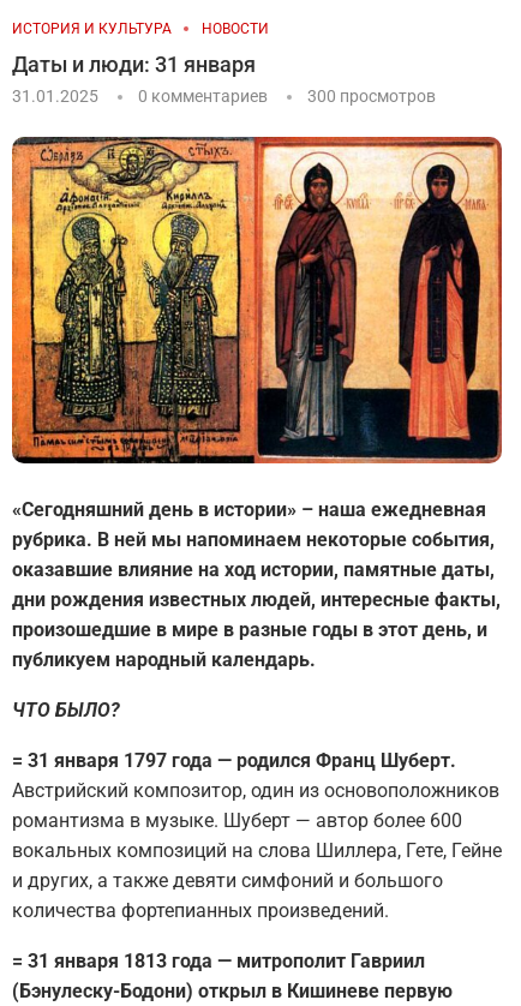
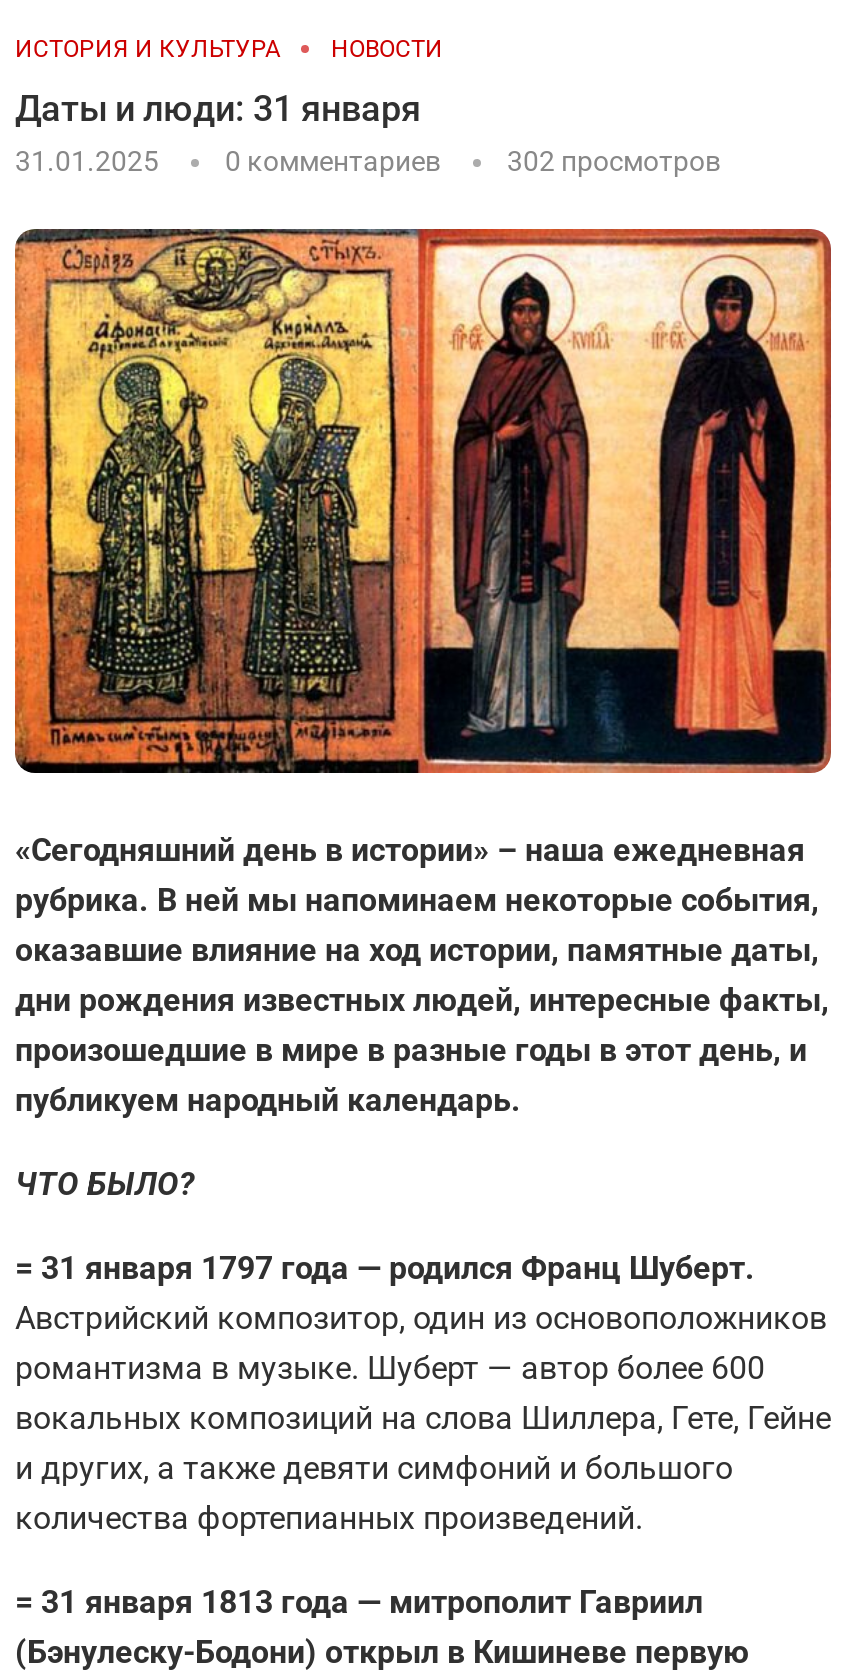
- 300 просмотров
+ 302 просмотров
